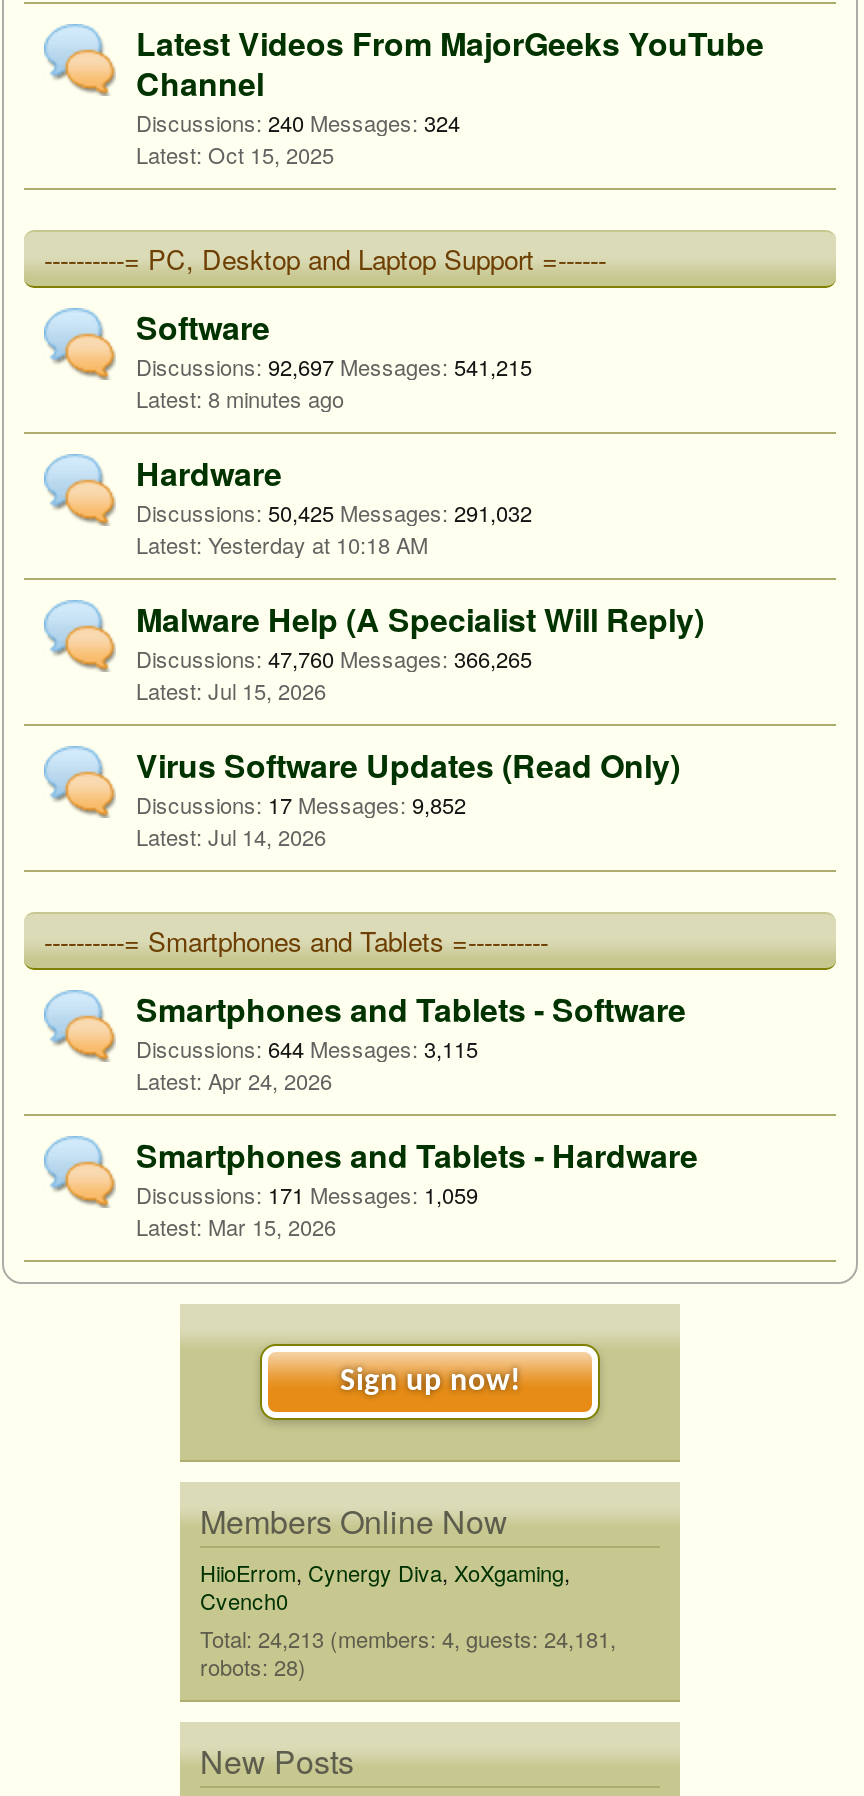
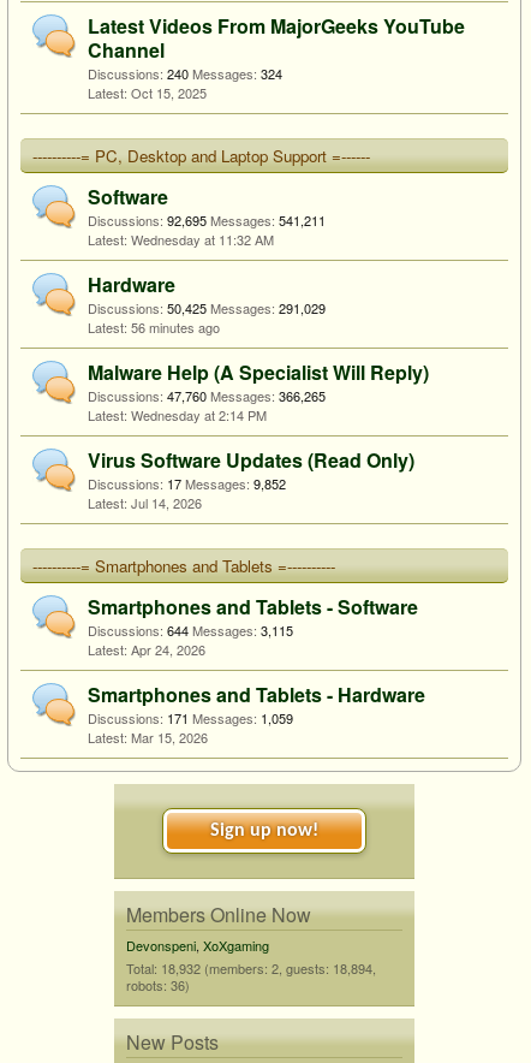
- Discussions: 92,697 Messages: 541,215
- 8 minutes ago
+ Discussions: 92,695 Messages: 541,211
+ Wednesday at 11:32 AM

- Discussions: 50,425 Messages: 291,032
- Yesterday at 10:18 AM
+ Discussions: 50,425 Messages: 291,029
+ 56 minutes ago

- Jul 15, 2026
+ Wednesday at 2:14 PM

- HiioErrom, Cynergy Diva, XoXgaming,
- Cvench0
- Total: 24,213 (members: 4, guests: 24,181,
- robots: 28)
+ Devonspeni, XoXgaming
+ Total: 18,932 (members: 2, guests: 18,894,
+ robots: 36)
